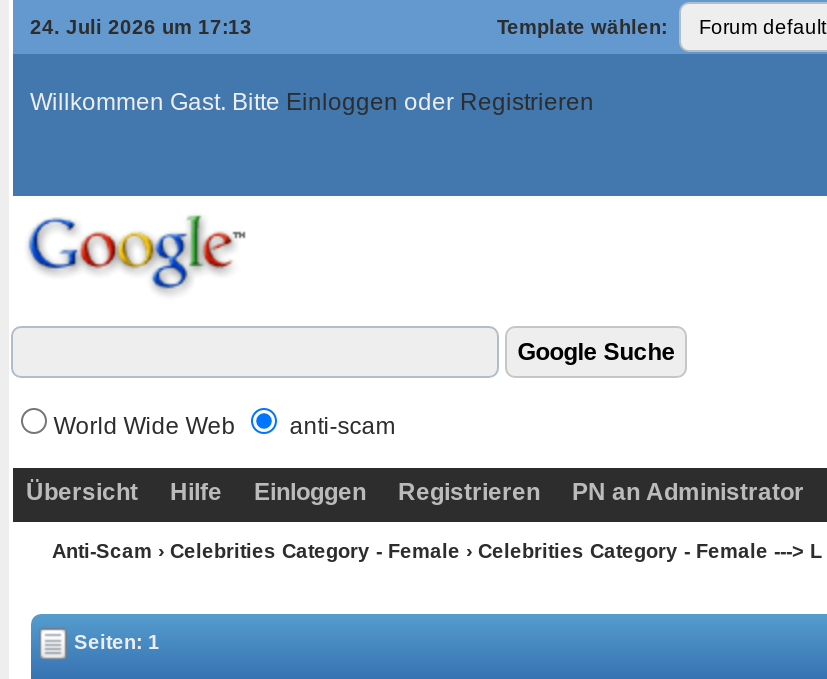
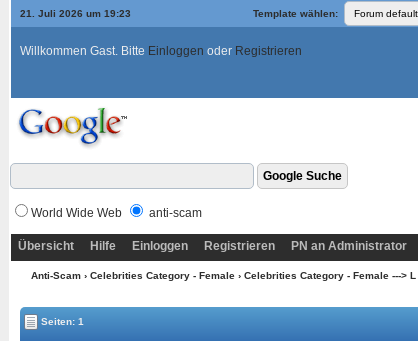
- 24. Juli 2026 um 17:13
+ 21. Juli 2026 um 19:23
